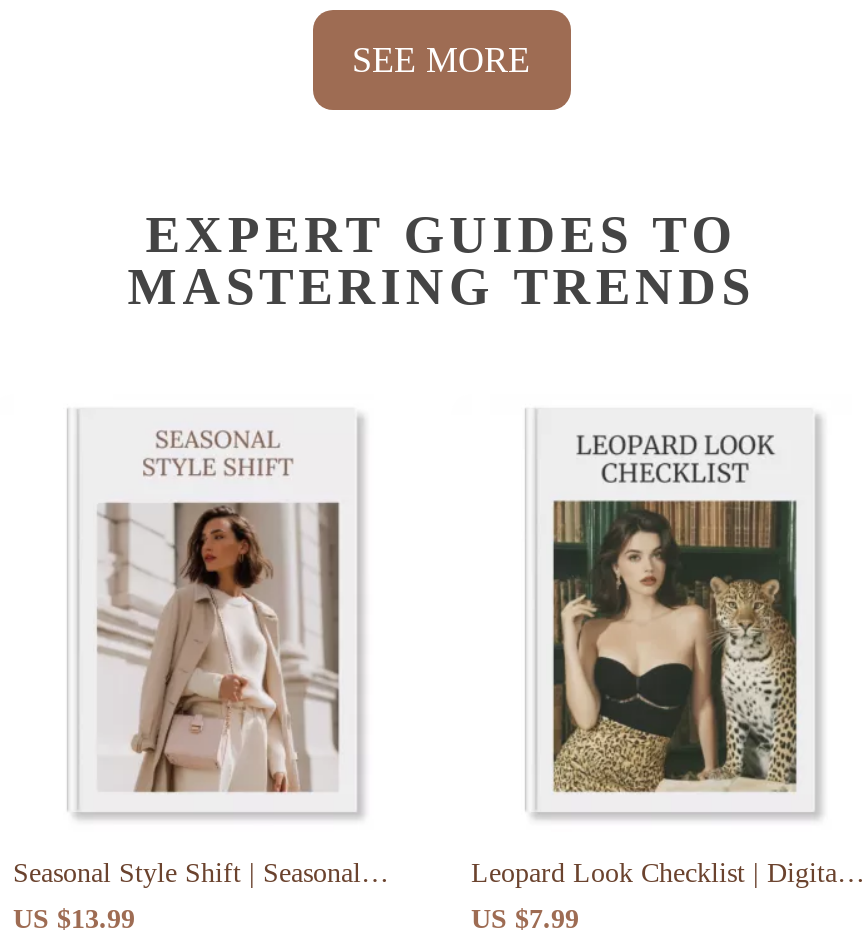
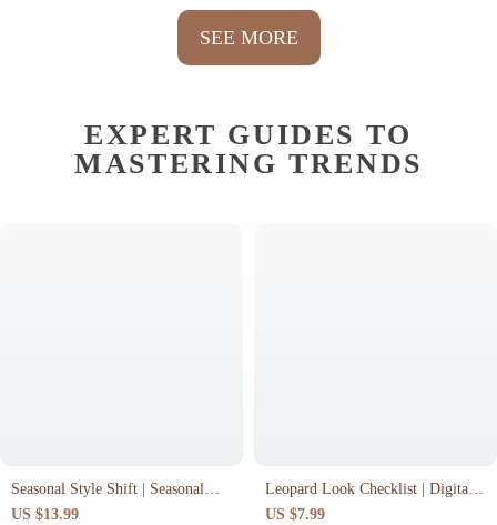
- [image]

- [image]
